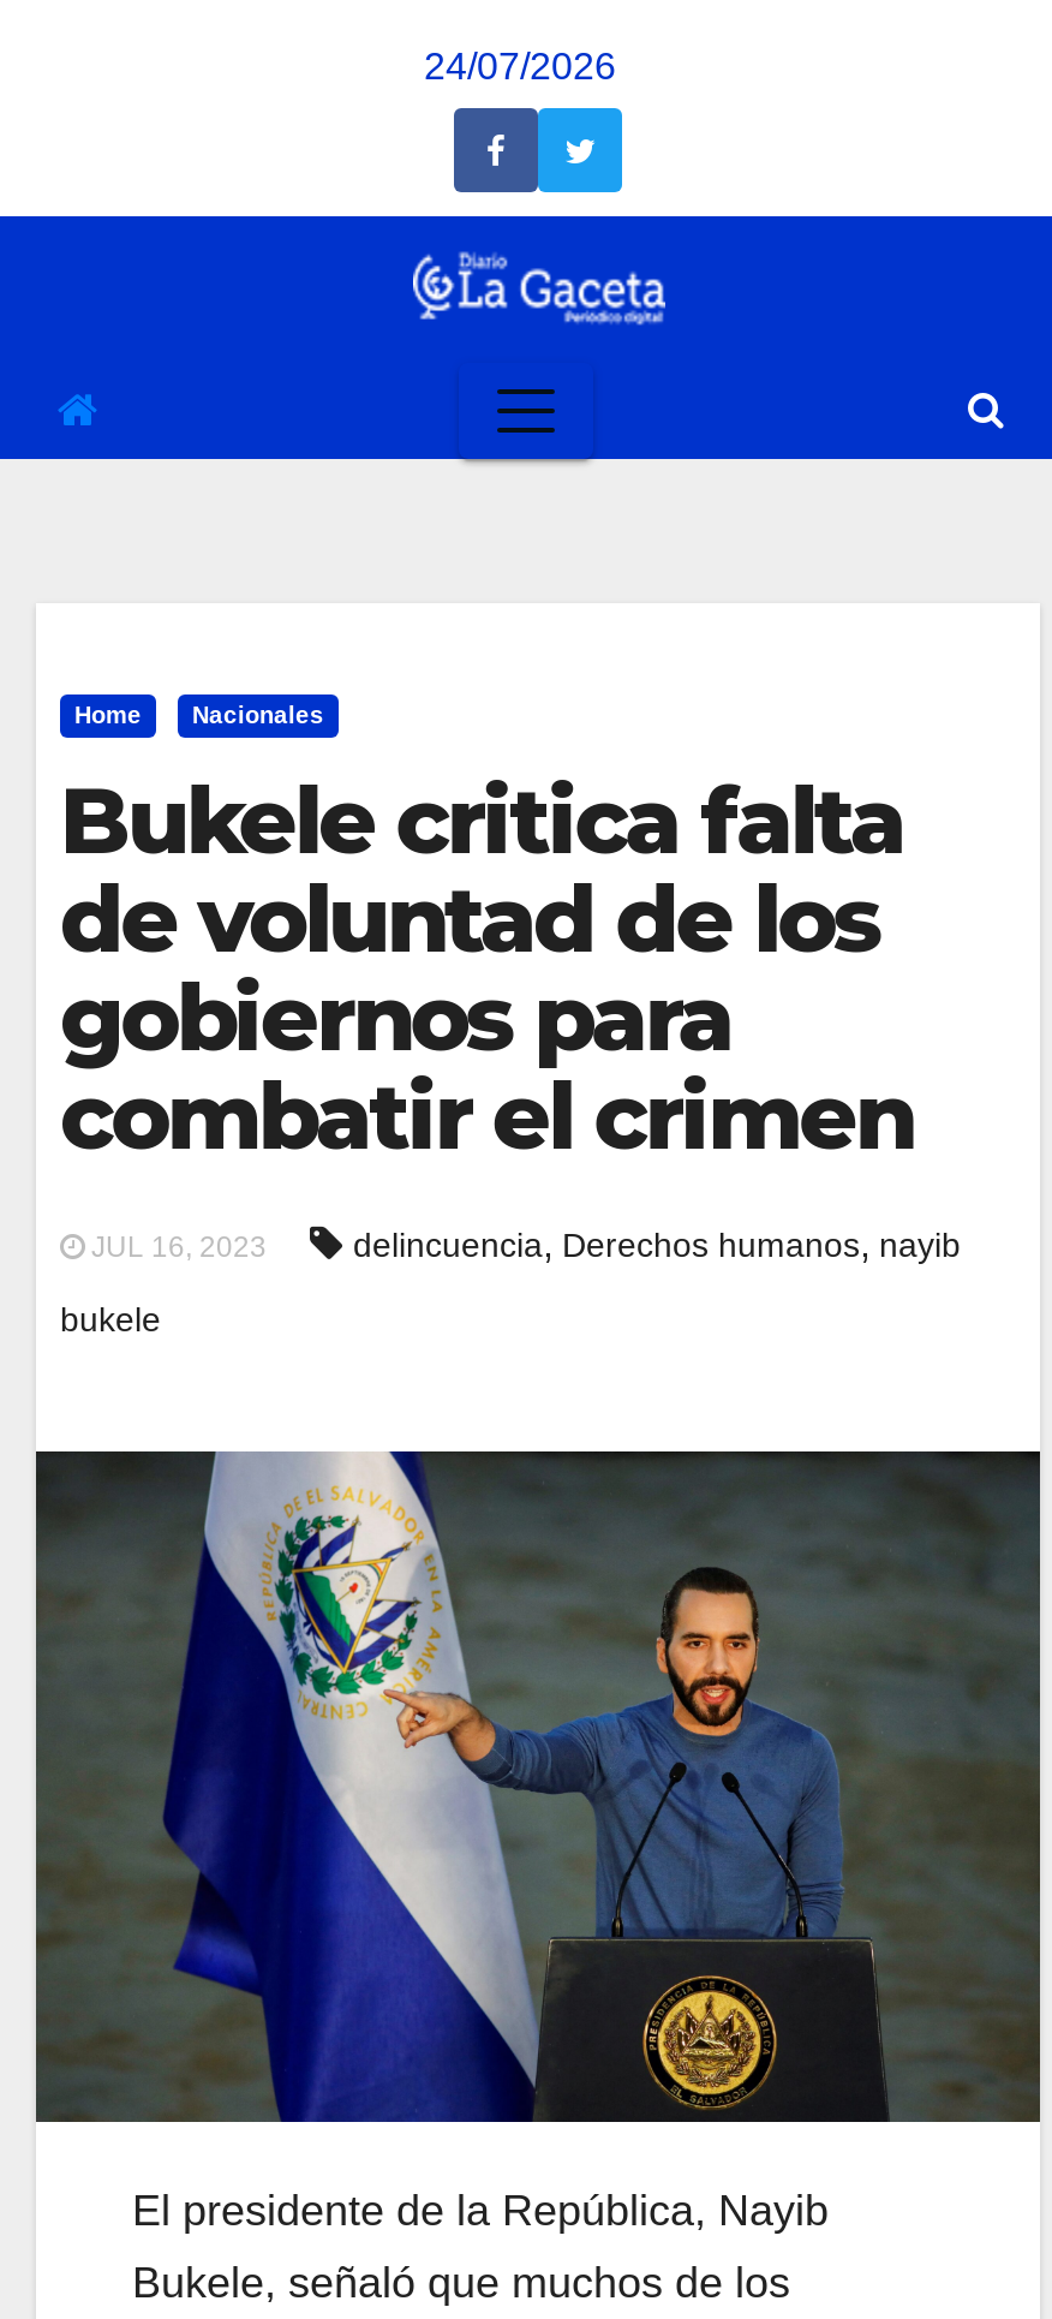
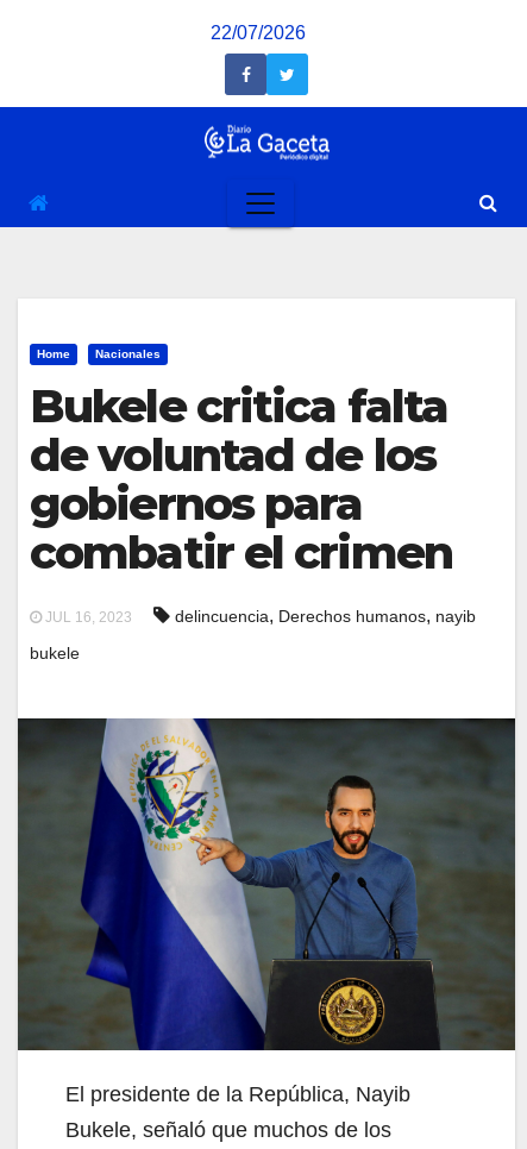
- 24/07/2026
+ 22/07/2026
